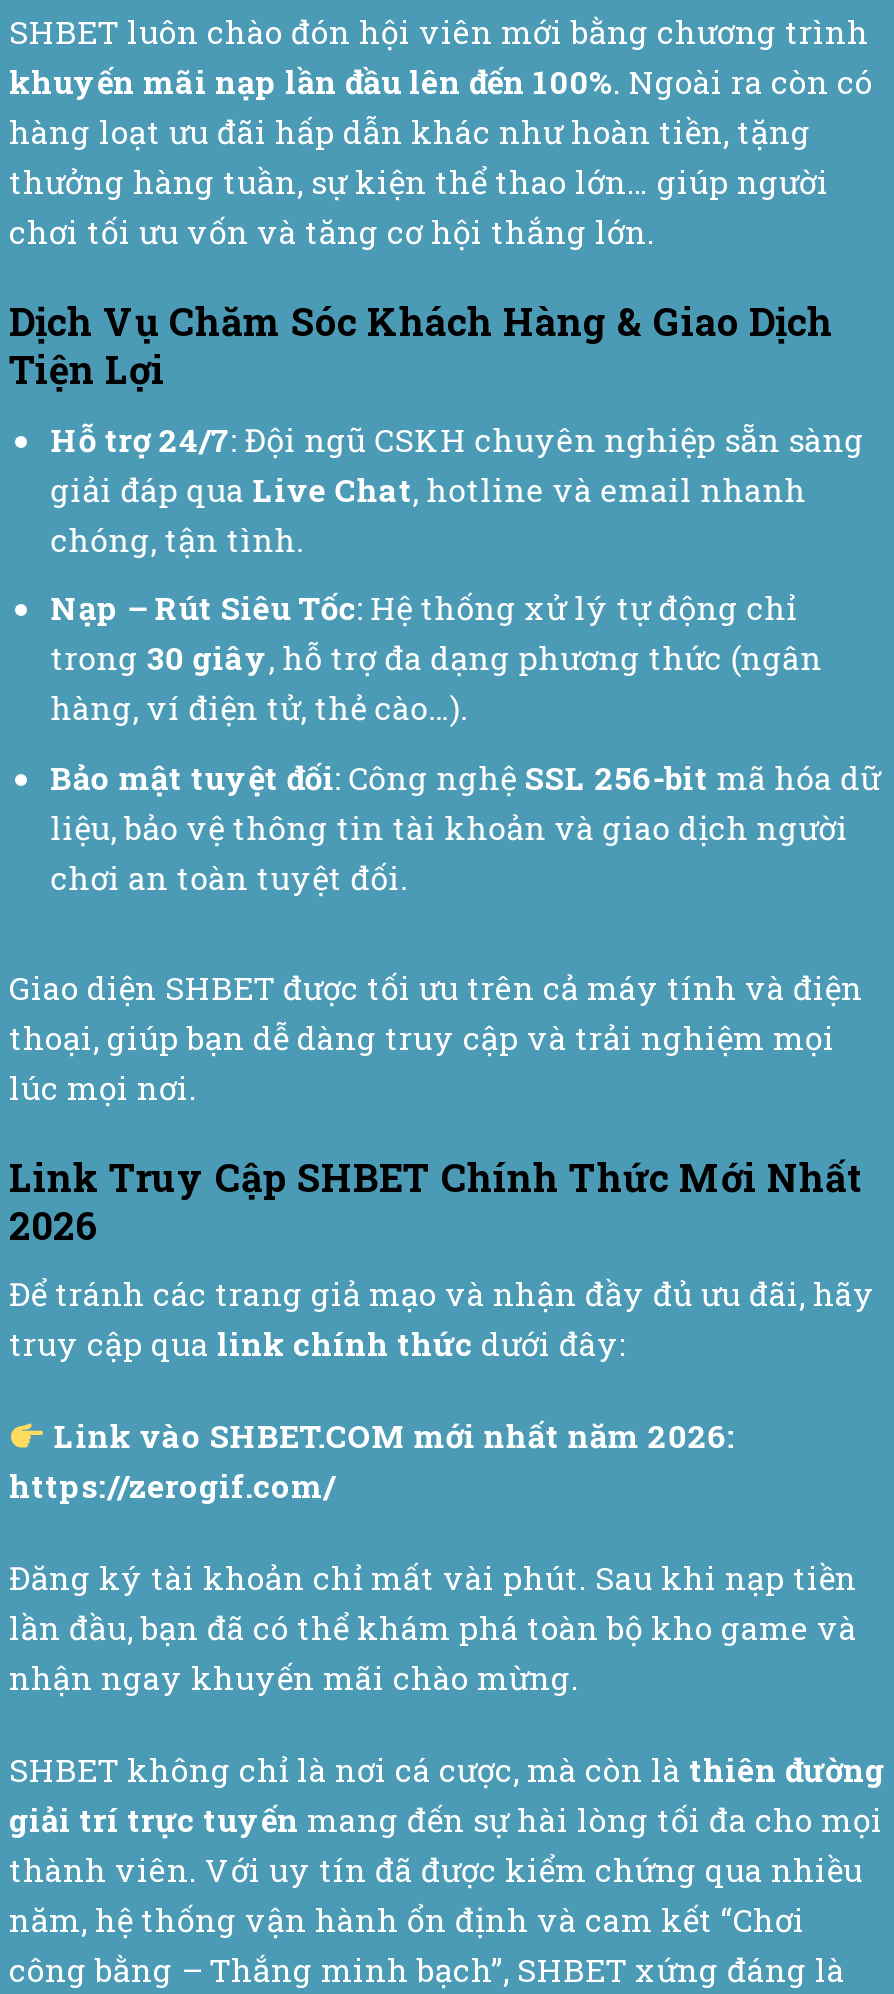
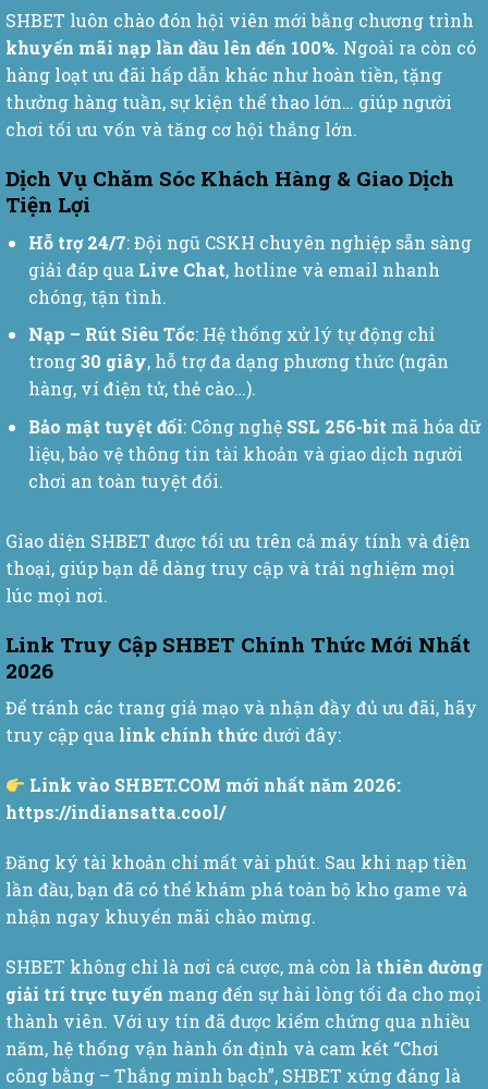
- https://zerogif.com/
+ https://indiansatta.cool/
